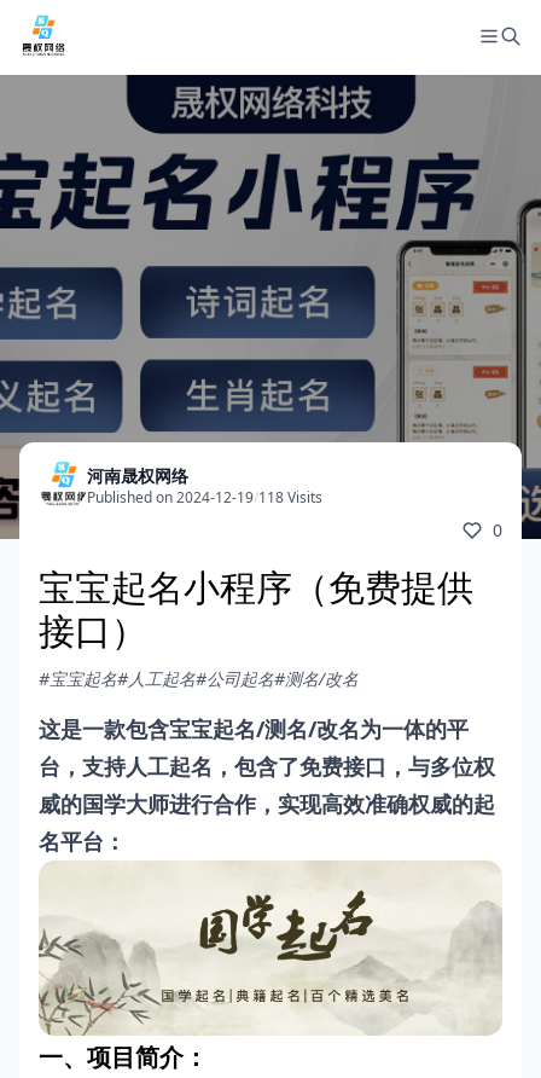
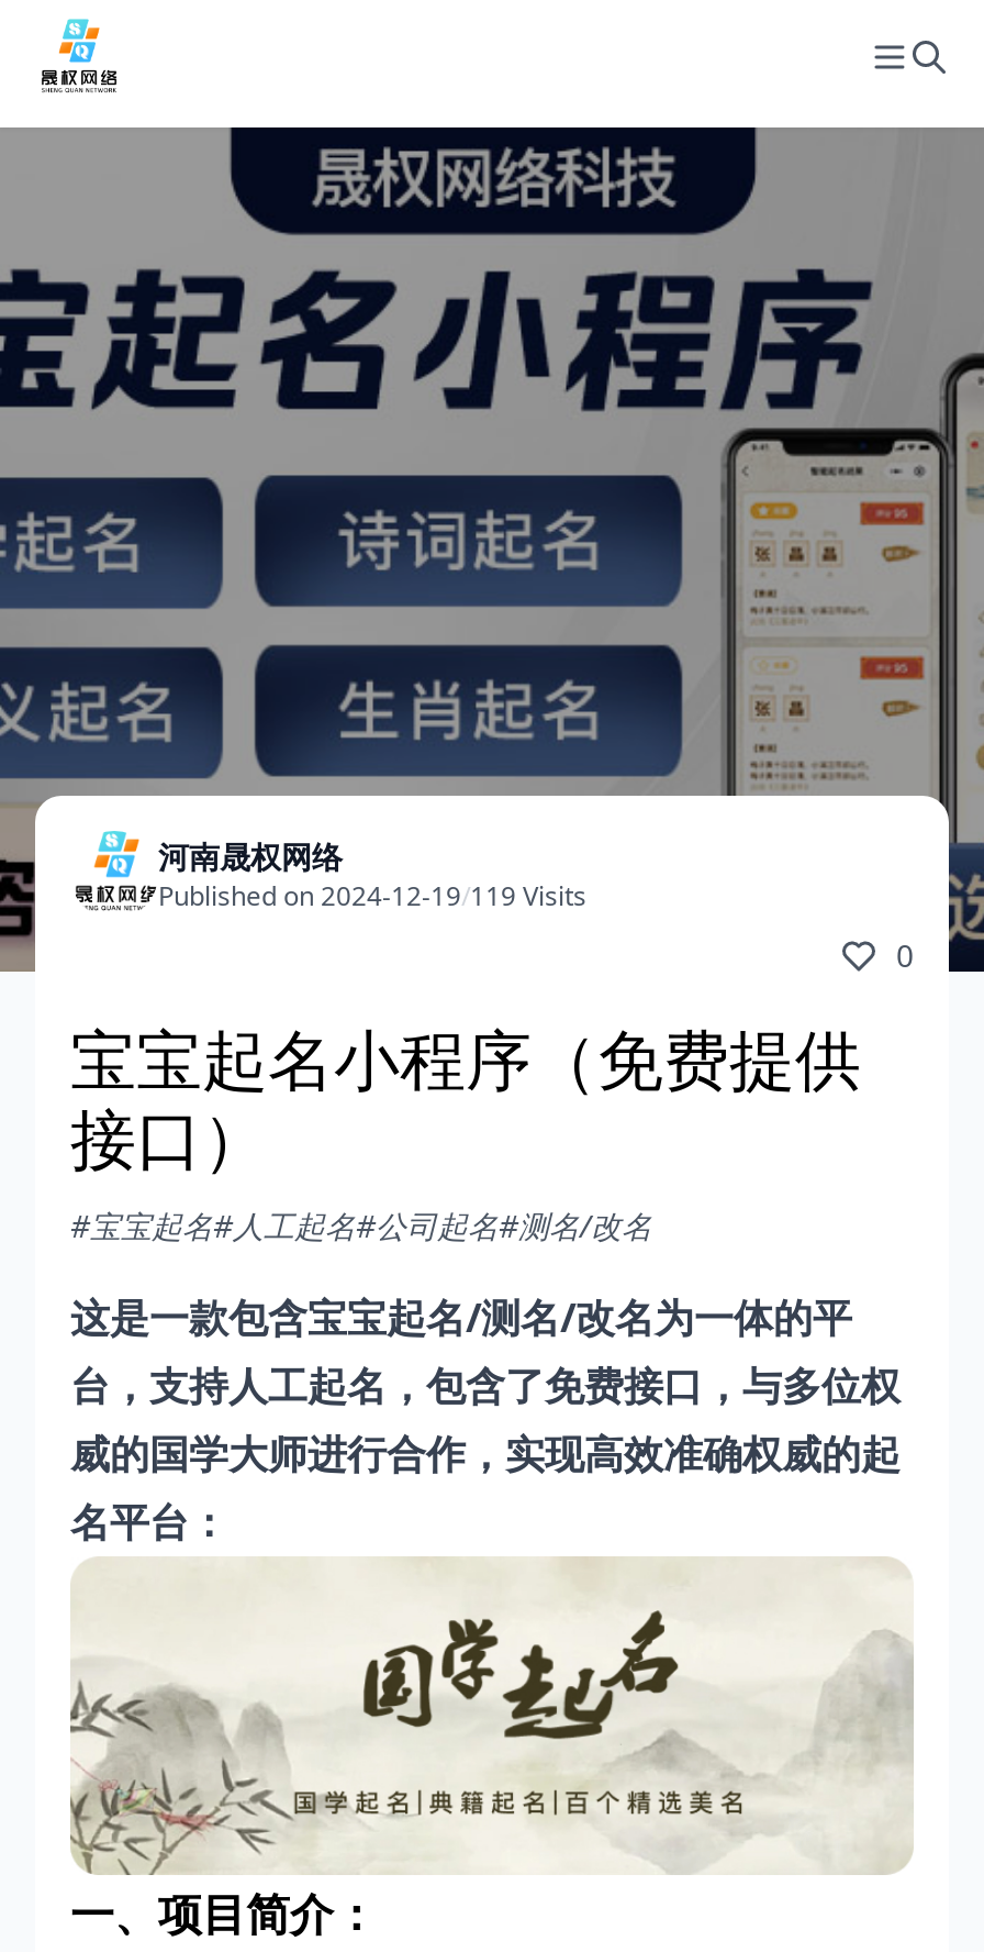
- Published on 2024-12-19 / 118 Visits
+ Published on 2024-12-19 / 119 Visits
